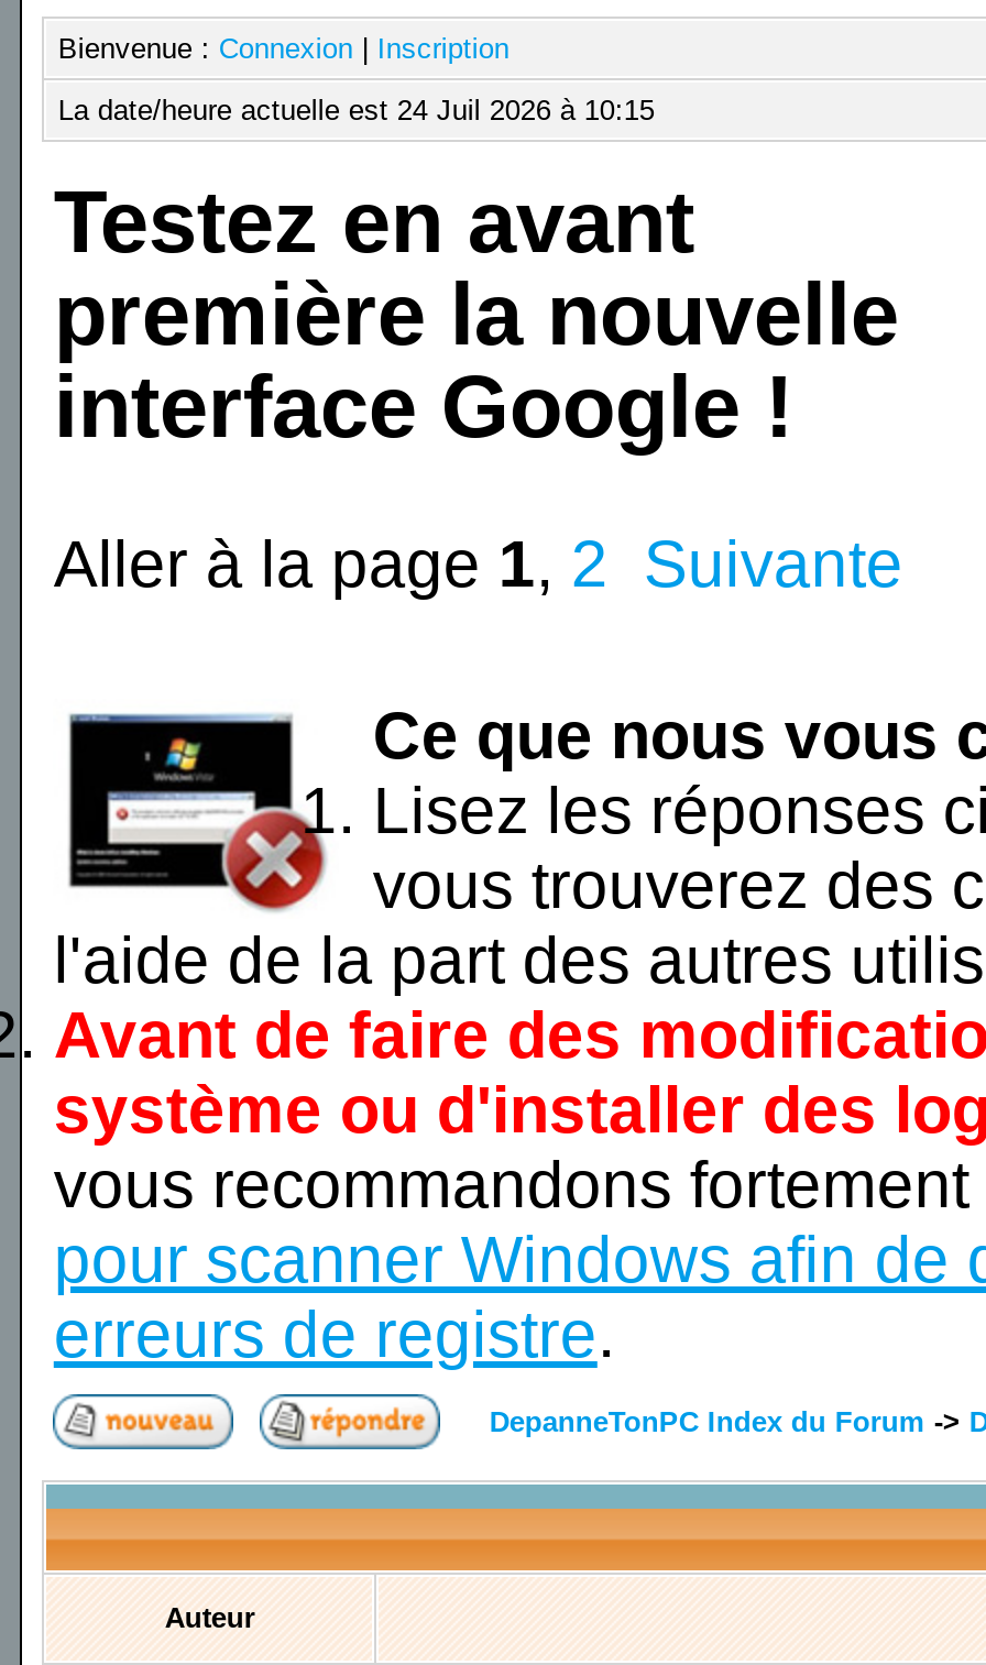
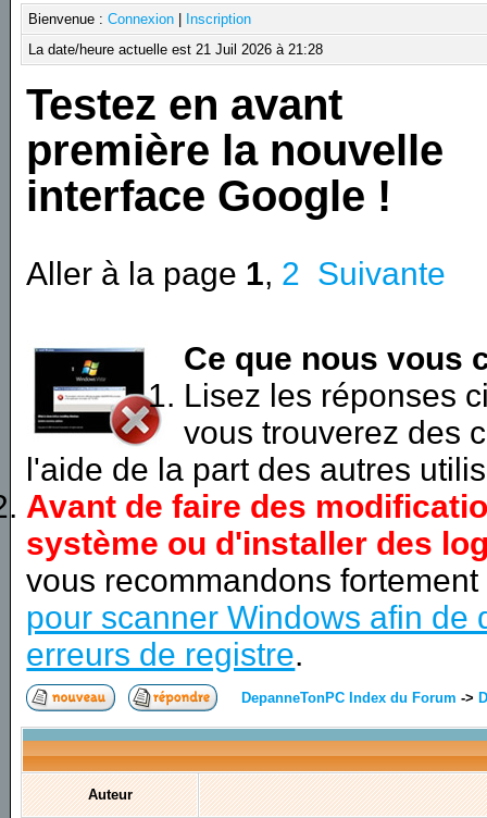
- La date/heure actuelle est 24 Juil 2026 à 10:15
+ La date/heure actuelle est 21 Juil 2026 à 21:28
